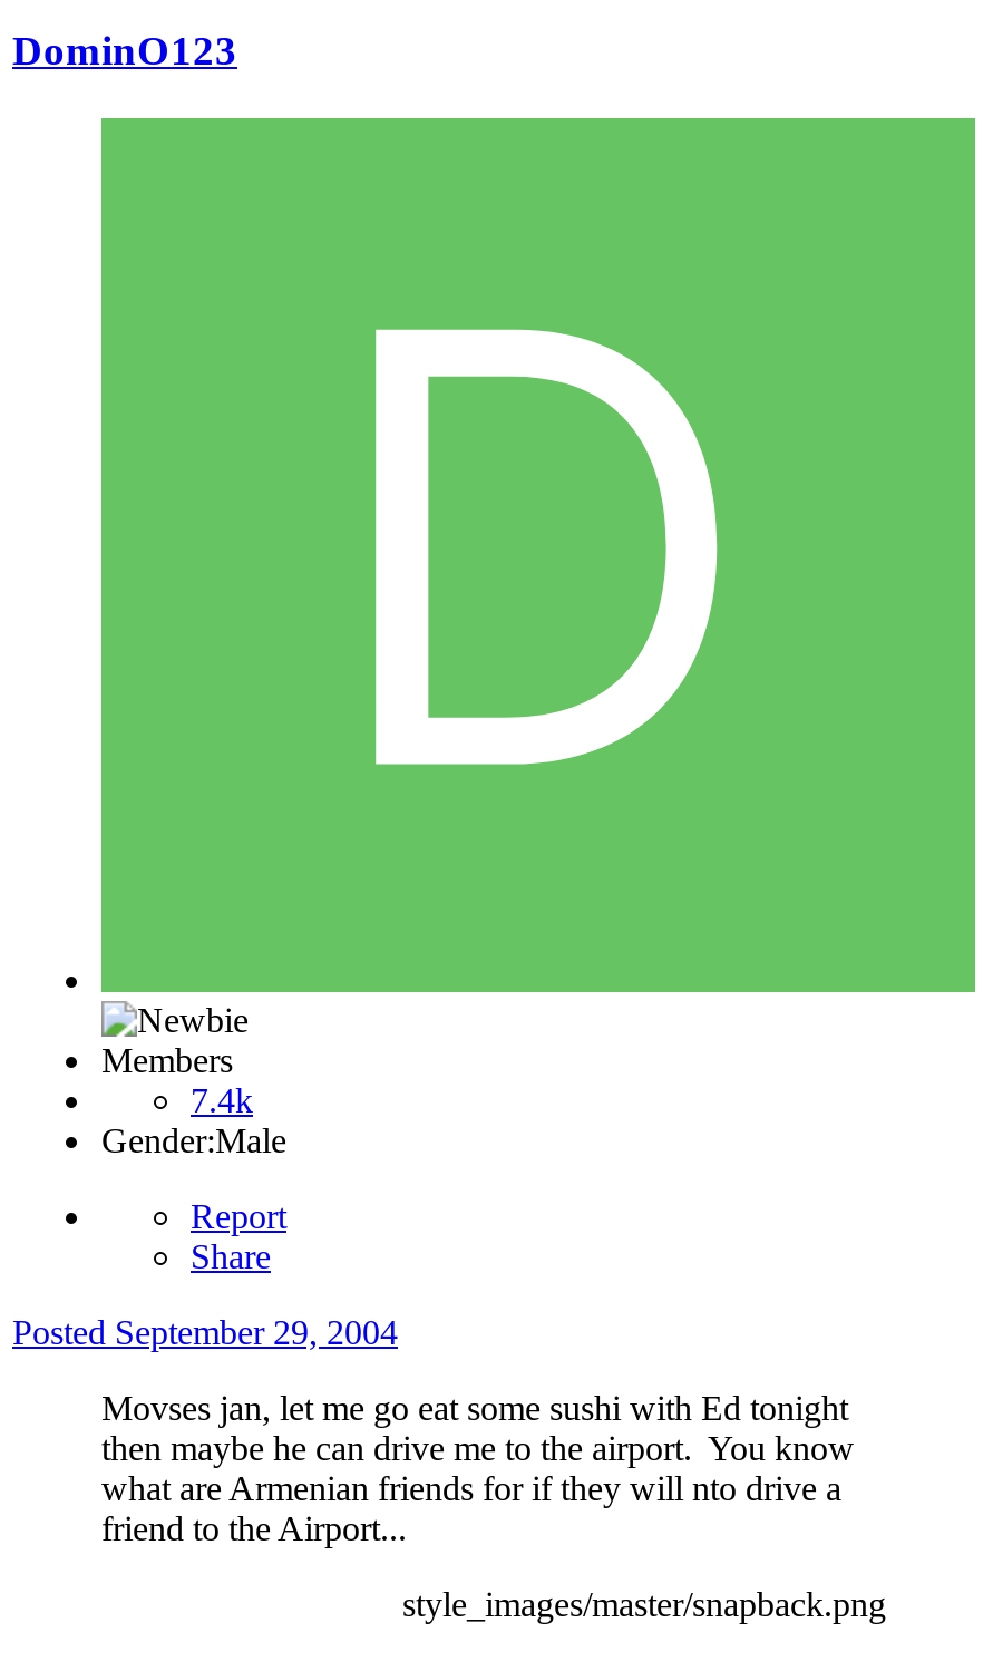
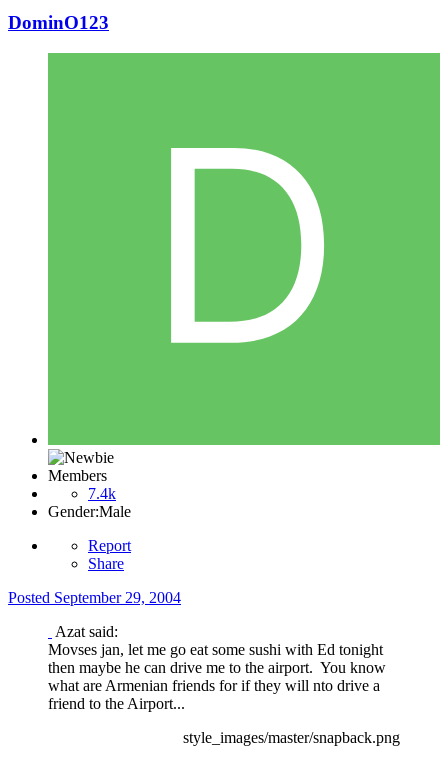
+ Azat said:
